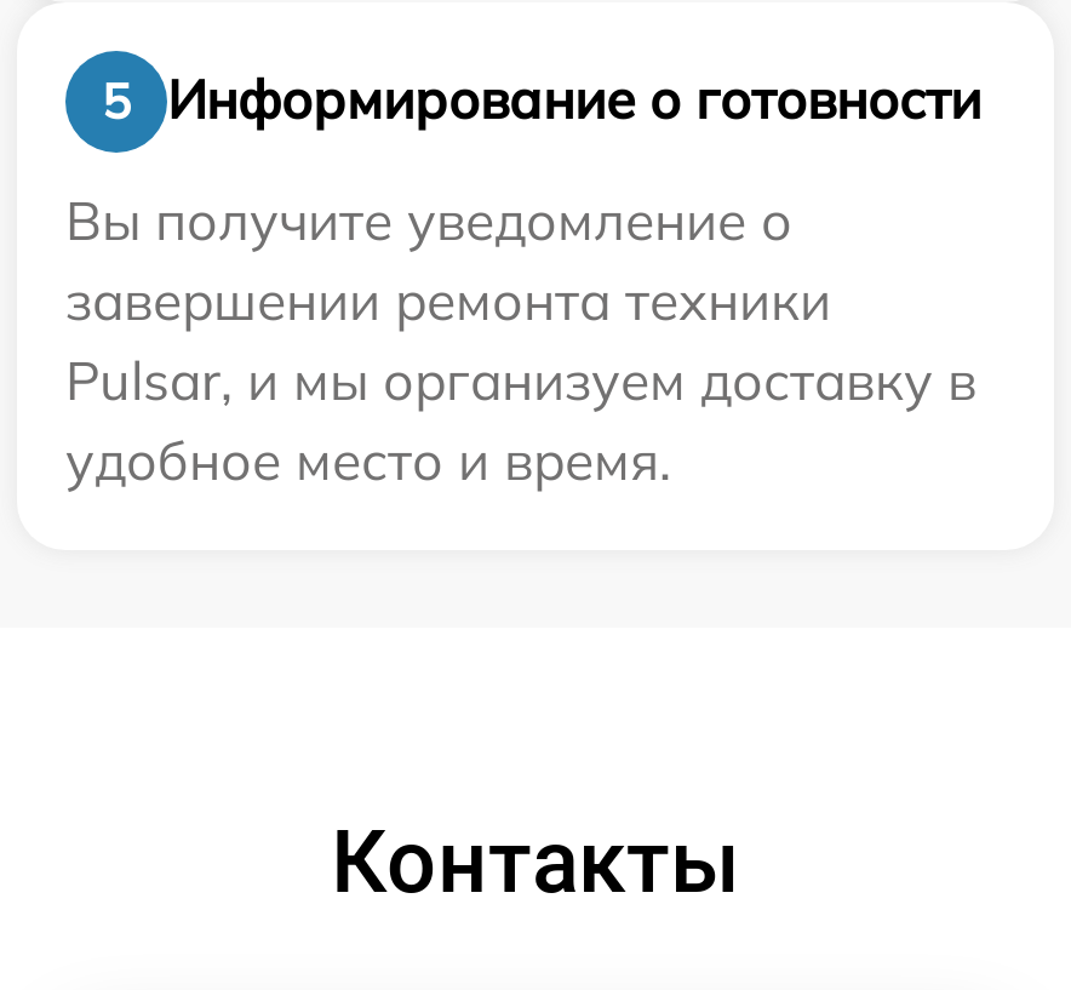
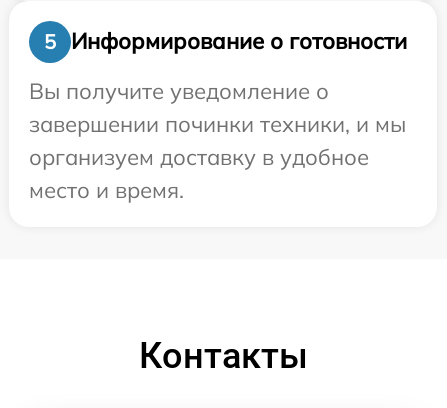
- завершении ремонта техники
- Pulsar, и мы организуем доставку в
- удобное место и время.
+ завершении починки техники, и мы
+ организуем доставку в удобное
+ место и время.
